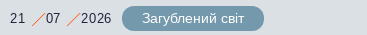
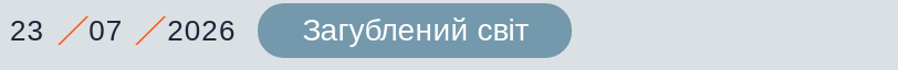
- 21 07 2026 Загублений світ
+ 23 07 2026 Загублений світ
